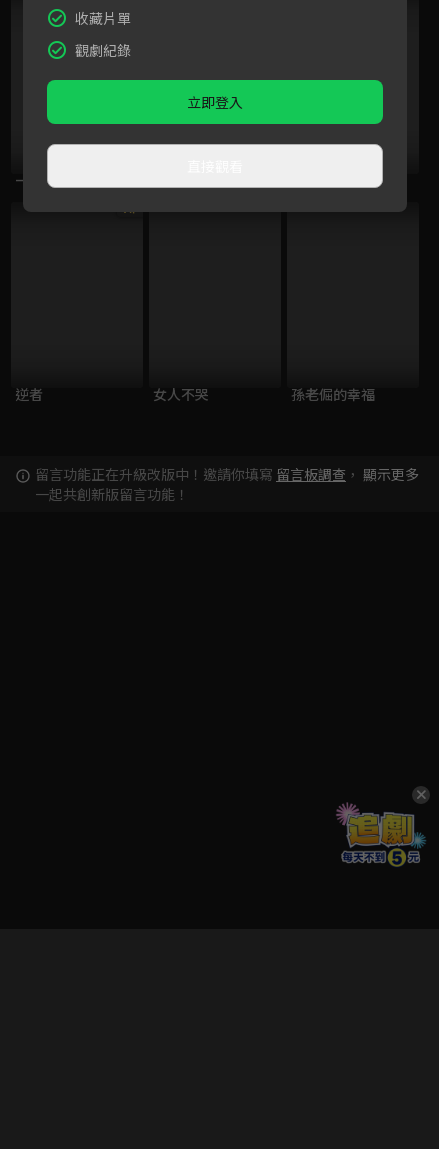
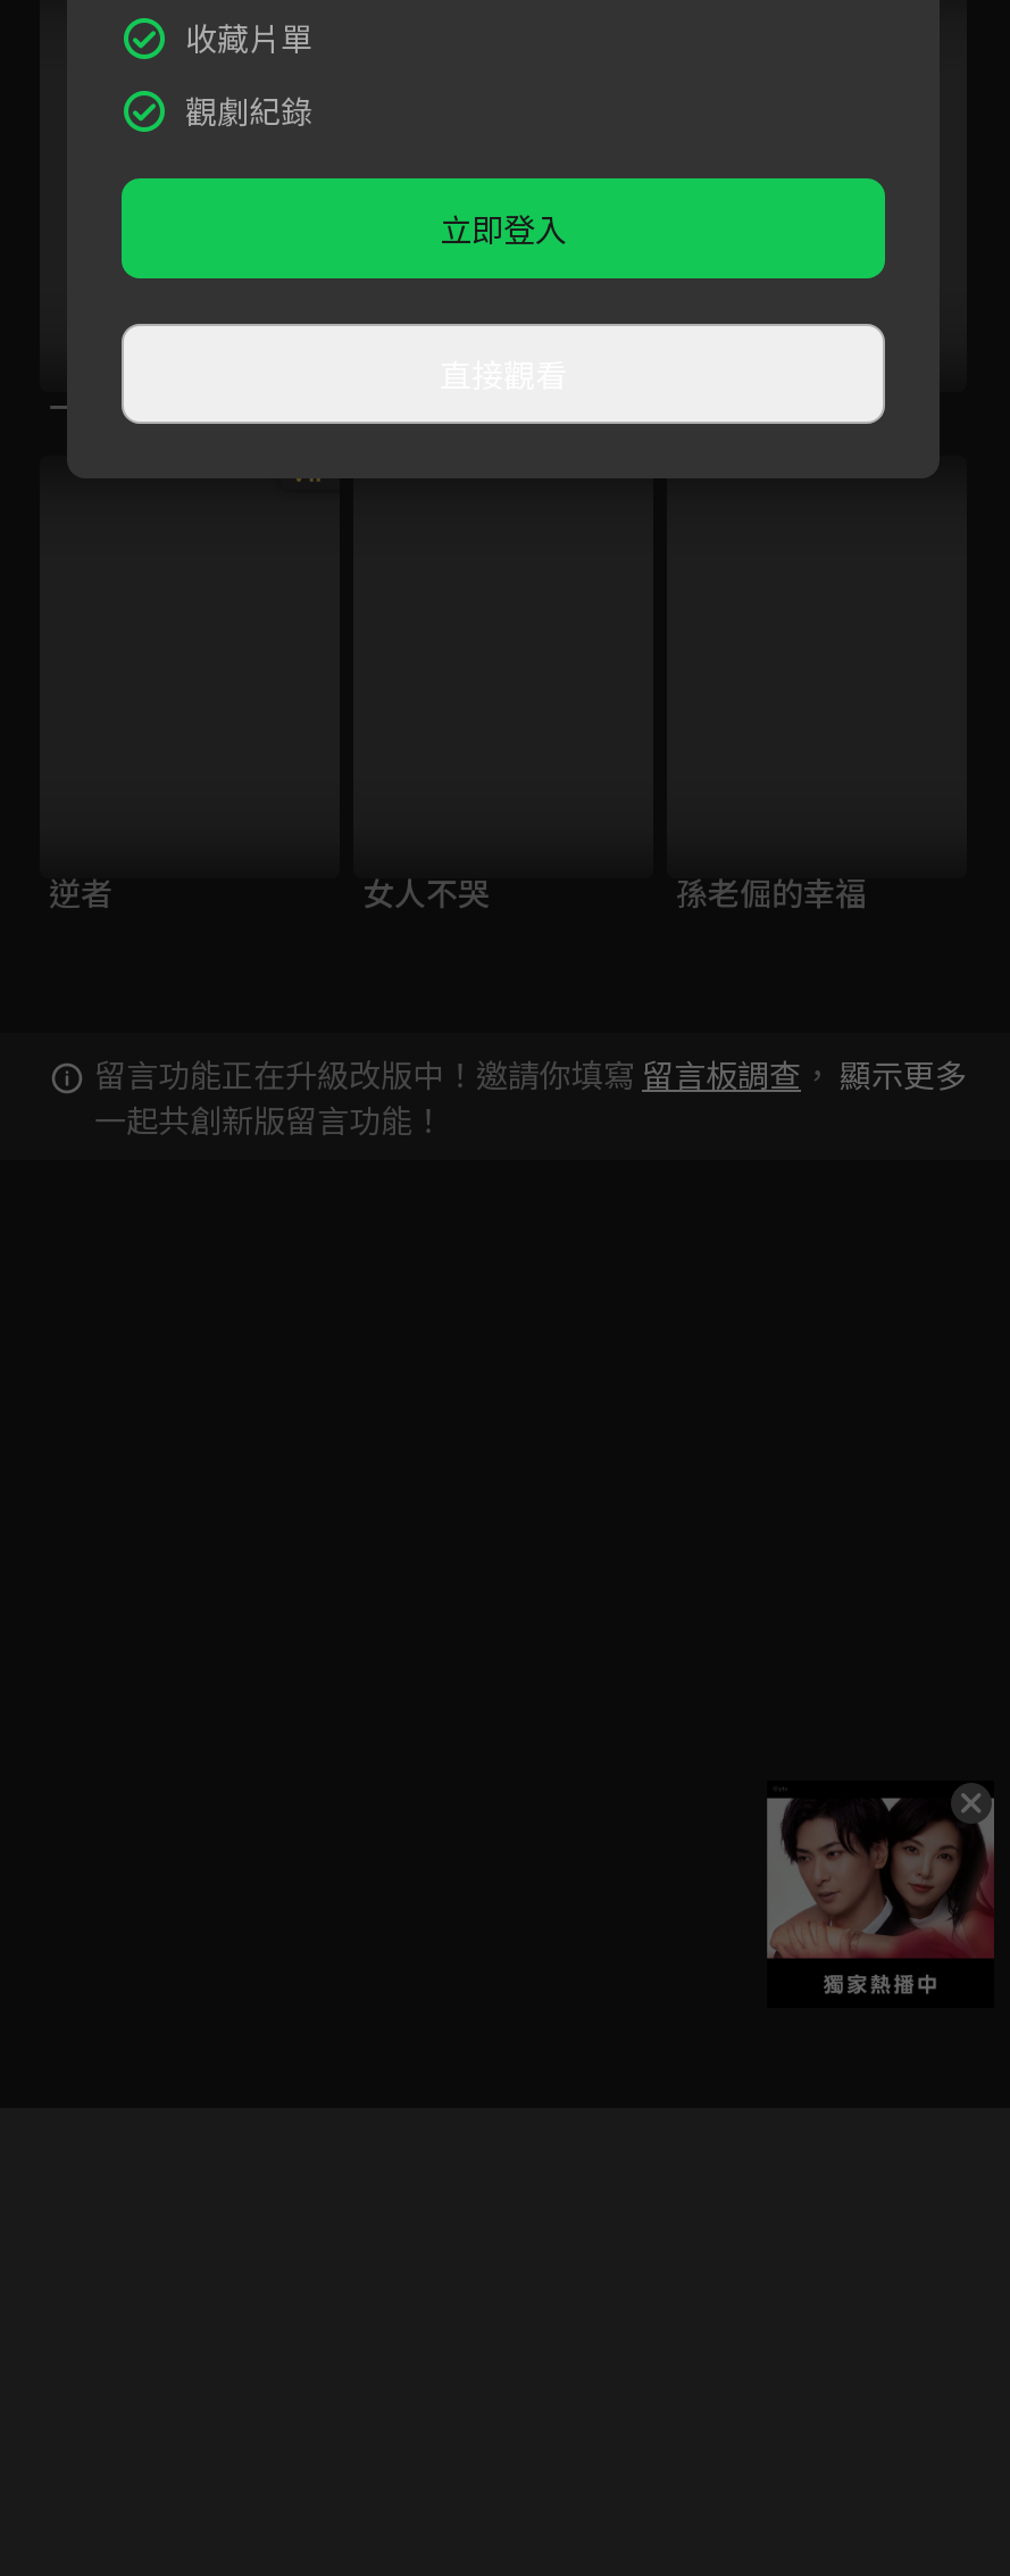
- [image]
+ [image]
